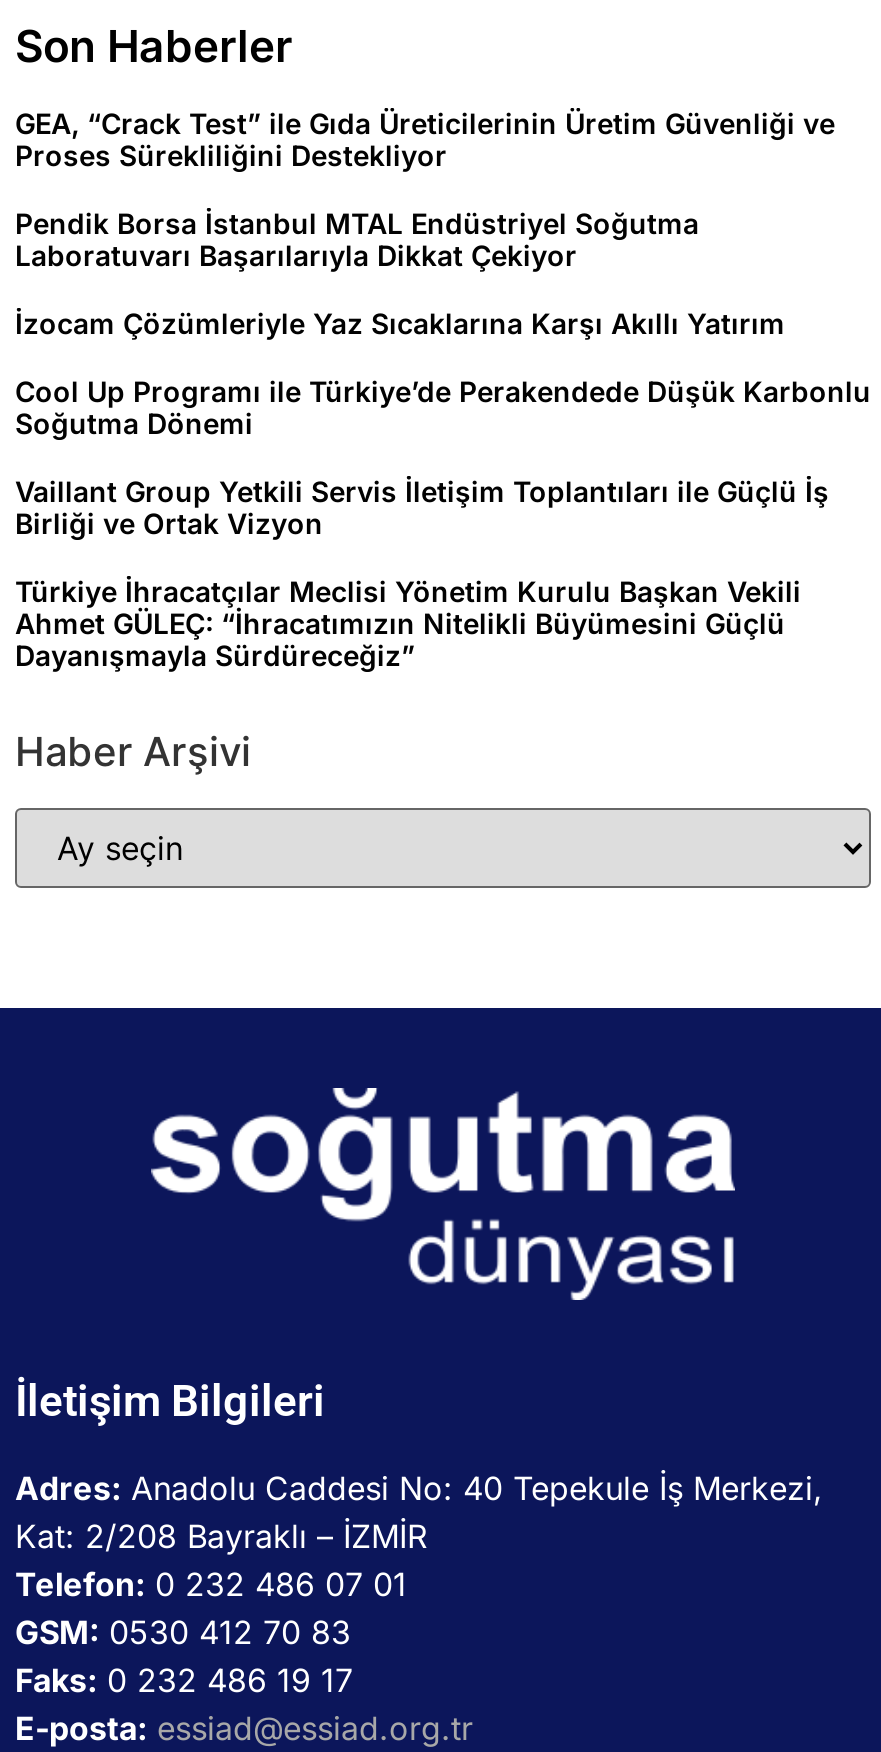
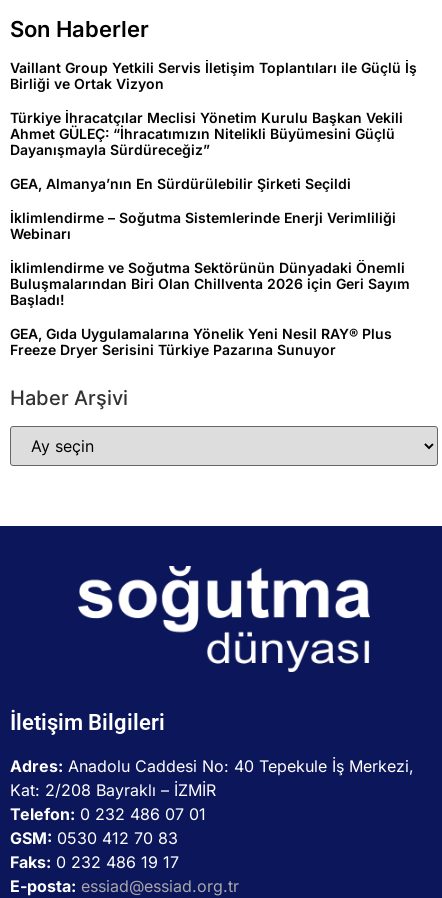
- GEA, “Crack Test” ile Gıda Üreticilerinin Üretim Güvenliği ve
- Proses Sürekliliğini Destekliyor
- Pendik Borsa İstanbul MTAL Endüstriyel Soğutma
- Laboratuvarı Başarılarıyla Dikkat Çekiyor
- İzocam Çözümleriyle Yaz Sıcaklarına Karşı Akıllı Yatırım
- Cool Up Programı ile Türkiye’de Perakendede Düşük Karbonlu
- Soğutma Dönemi

moved up: Vaillant Group Yetkili Servis İletişim Toplantıları ile Güçlü İş | Birliği ve Ortak Vizyon | Türkiye İhracatçılar Meclisi Yönetim Kurulu Başkan Vekili | Ahmet GÜLEÇ: “İhracatımızın Nitelikli Büyümesini Güçlü | Dayanışmayla Sürdüreceğiz”

+ GEA, Almanya’nın En Sürdürülebilir Şirketi Seçildi
+ İklimlendirme – Soğutma Sistemlerinde Enerji Verimliliği
+ Webinarı
+ İklimlendirme ve Soğutma Sektörünün Dünyadaki Önemli
+ Buluşmalarından Biri Olan Chillventa 2026 için Geri Sayım
+ Başladı!
+ GEA, Gıda Uygulamalarına Yönelik Yeni Nesil RAY® Plus
+ Freeze Dryer Serisini Türkiye Pazarına Sunuyor
